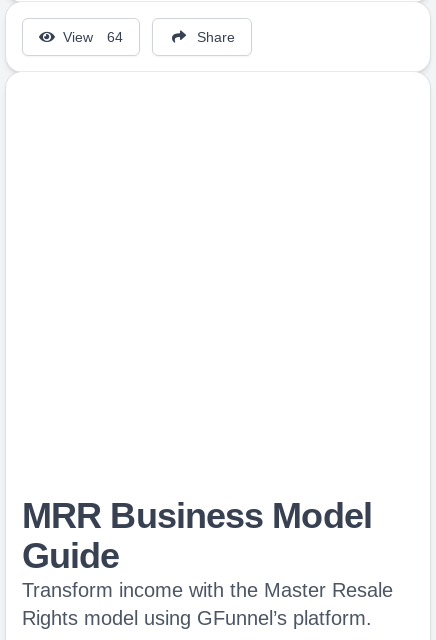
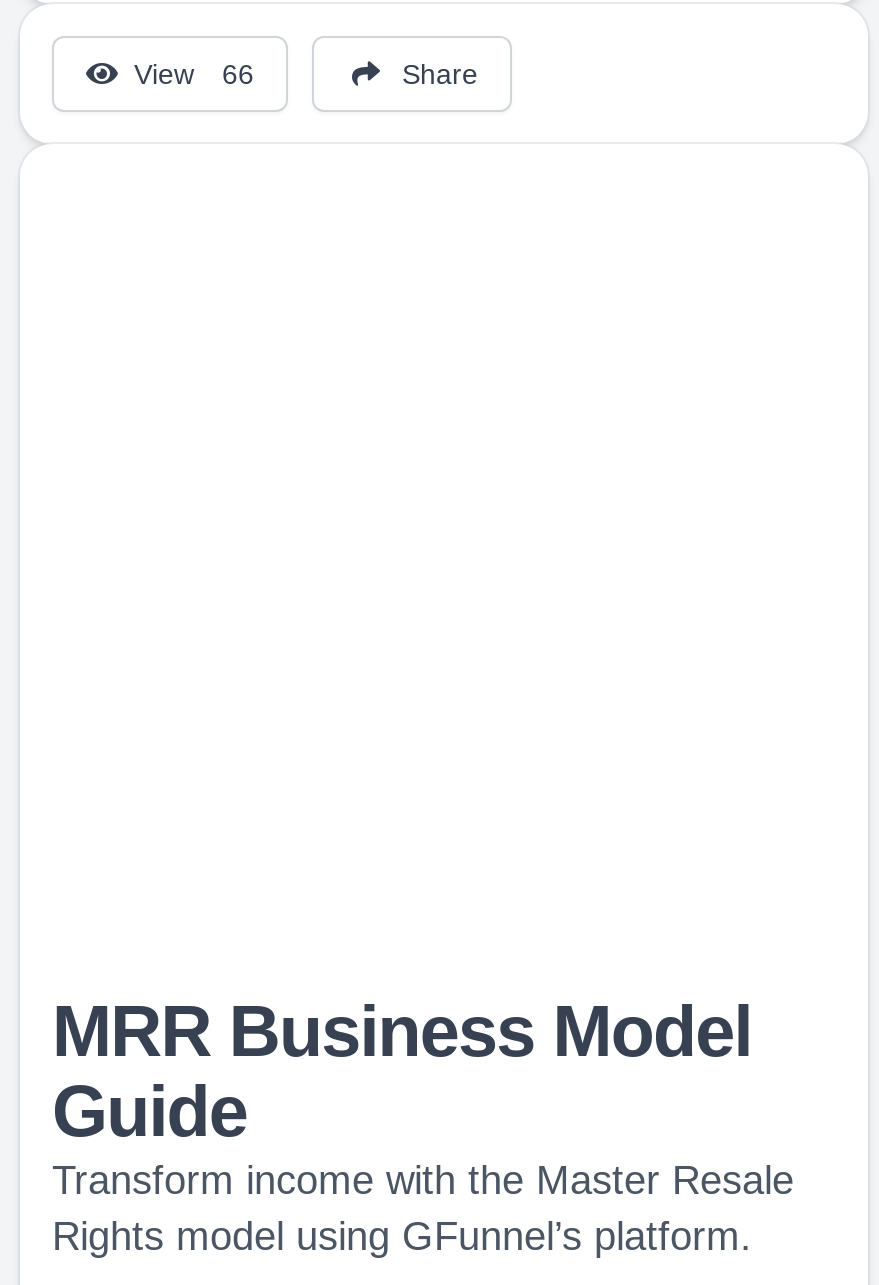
- View 64
+ View 66
